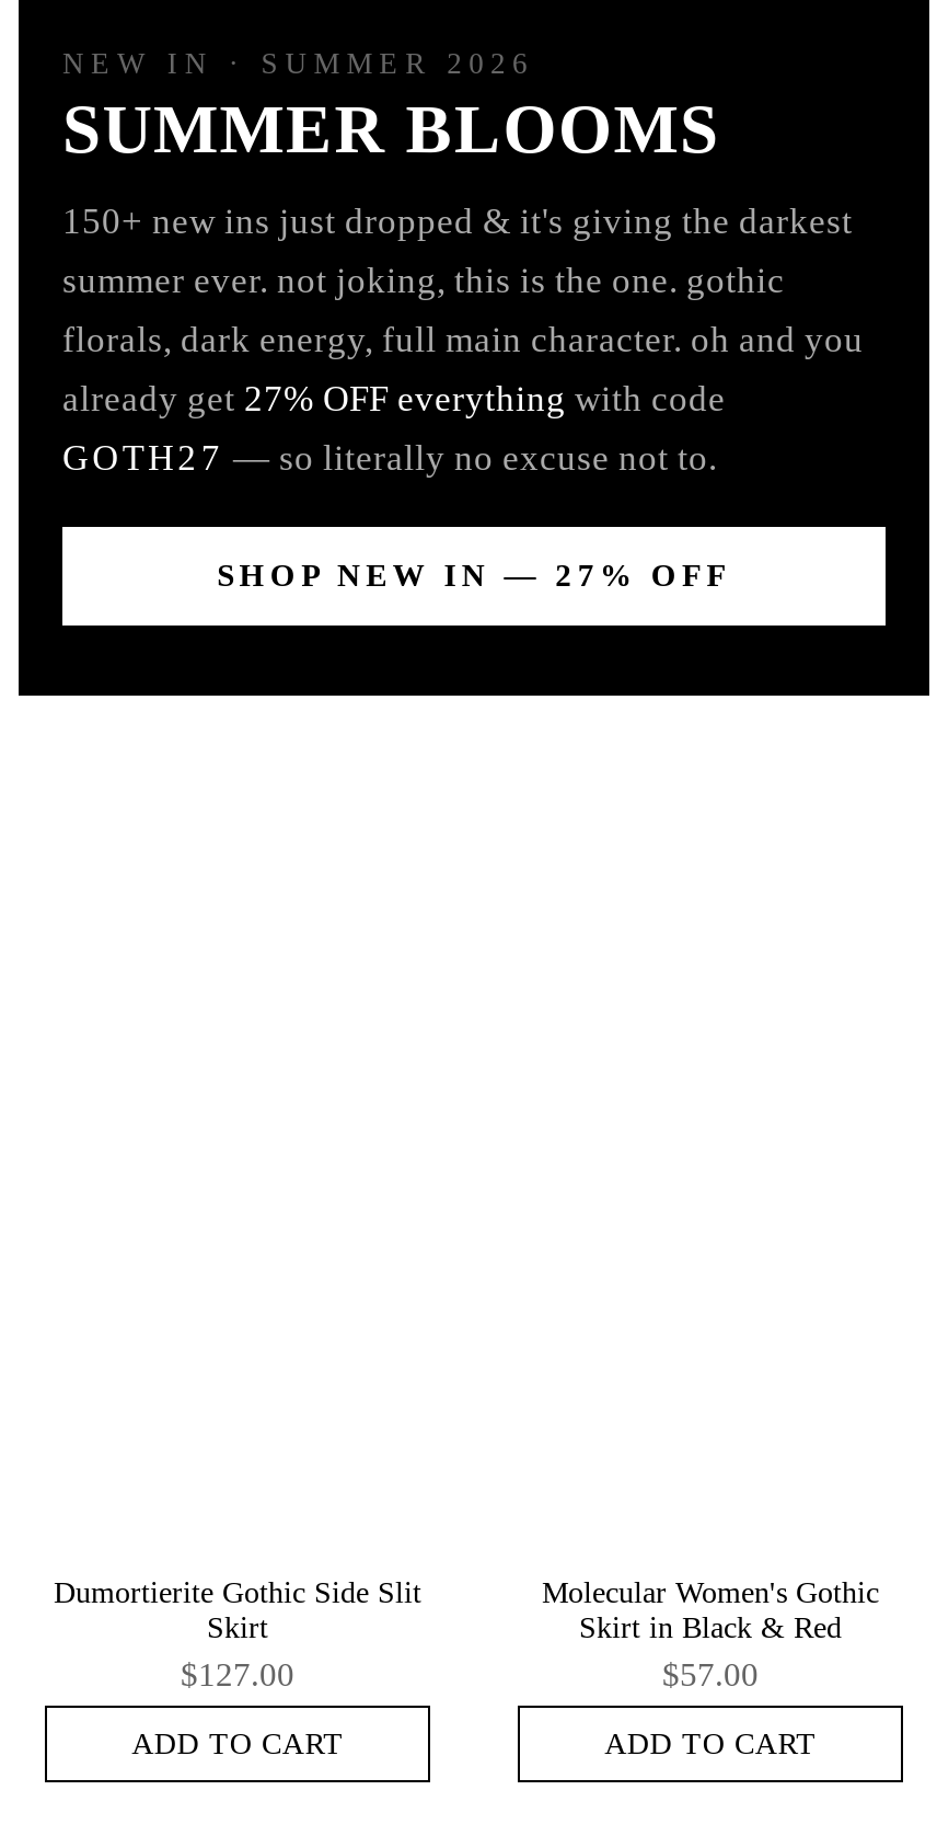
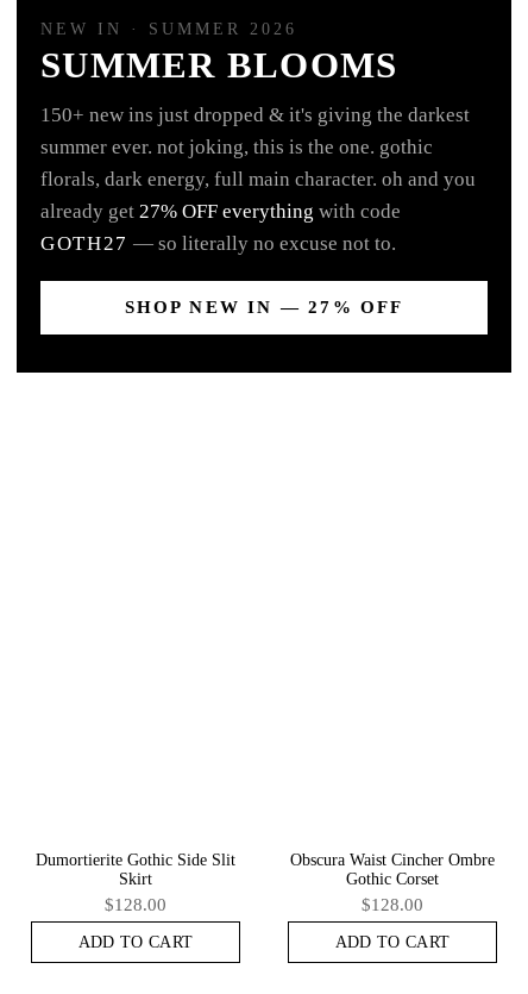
- Molecular Women's Gothic
- Skirt in Black & Red
- $57.00
+ Obscura Waist Cincher Ombre
+ Gothic Corset
+ $128.00

- $127.00
+ $128.00
